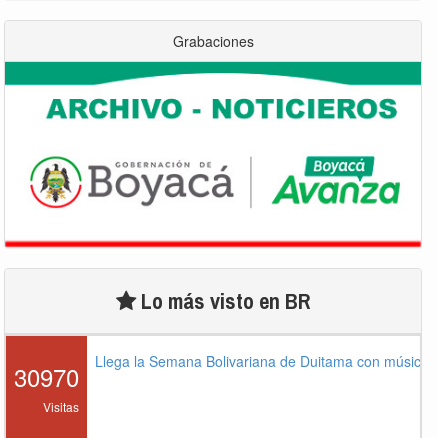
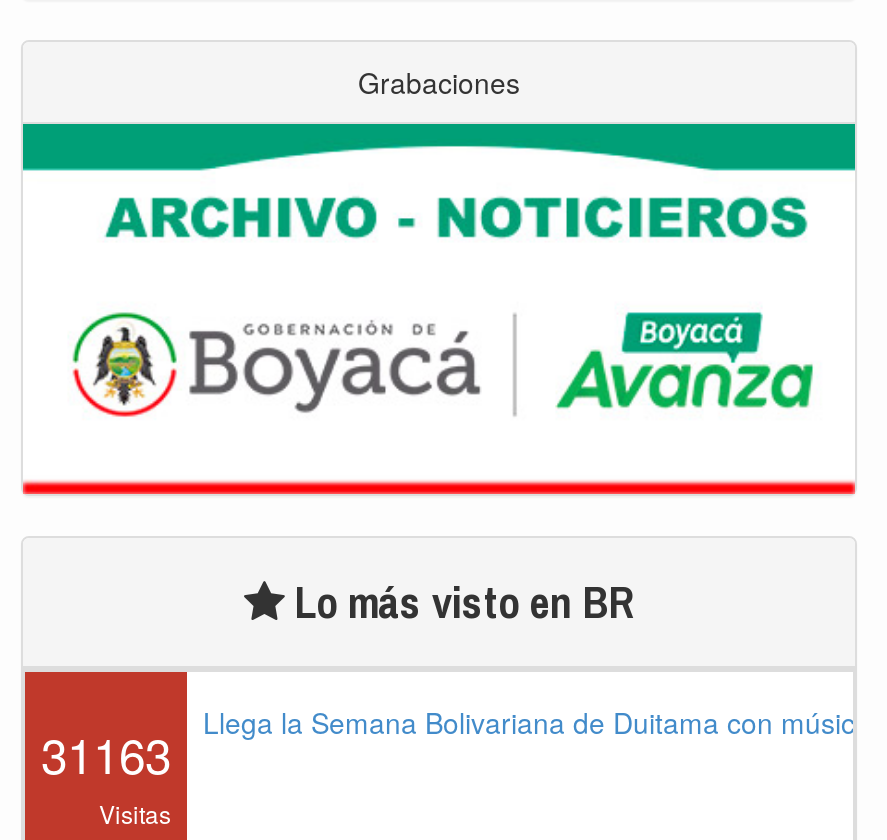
- 30970
+ 31163
